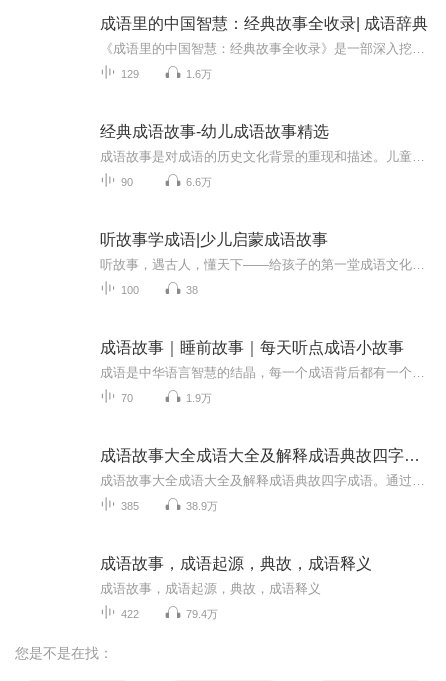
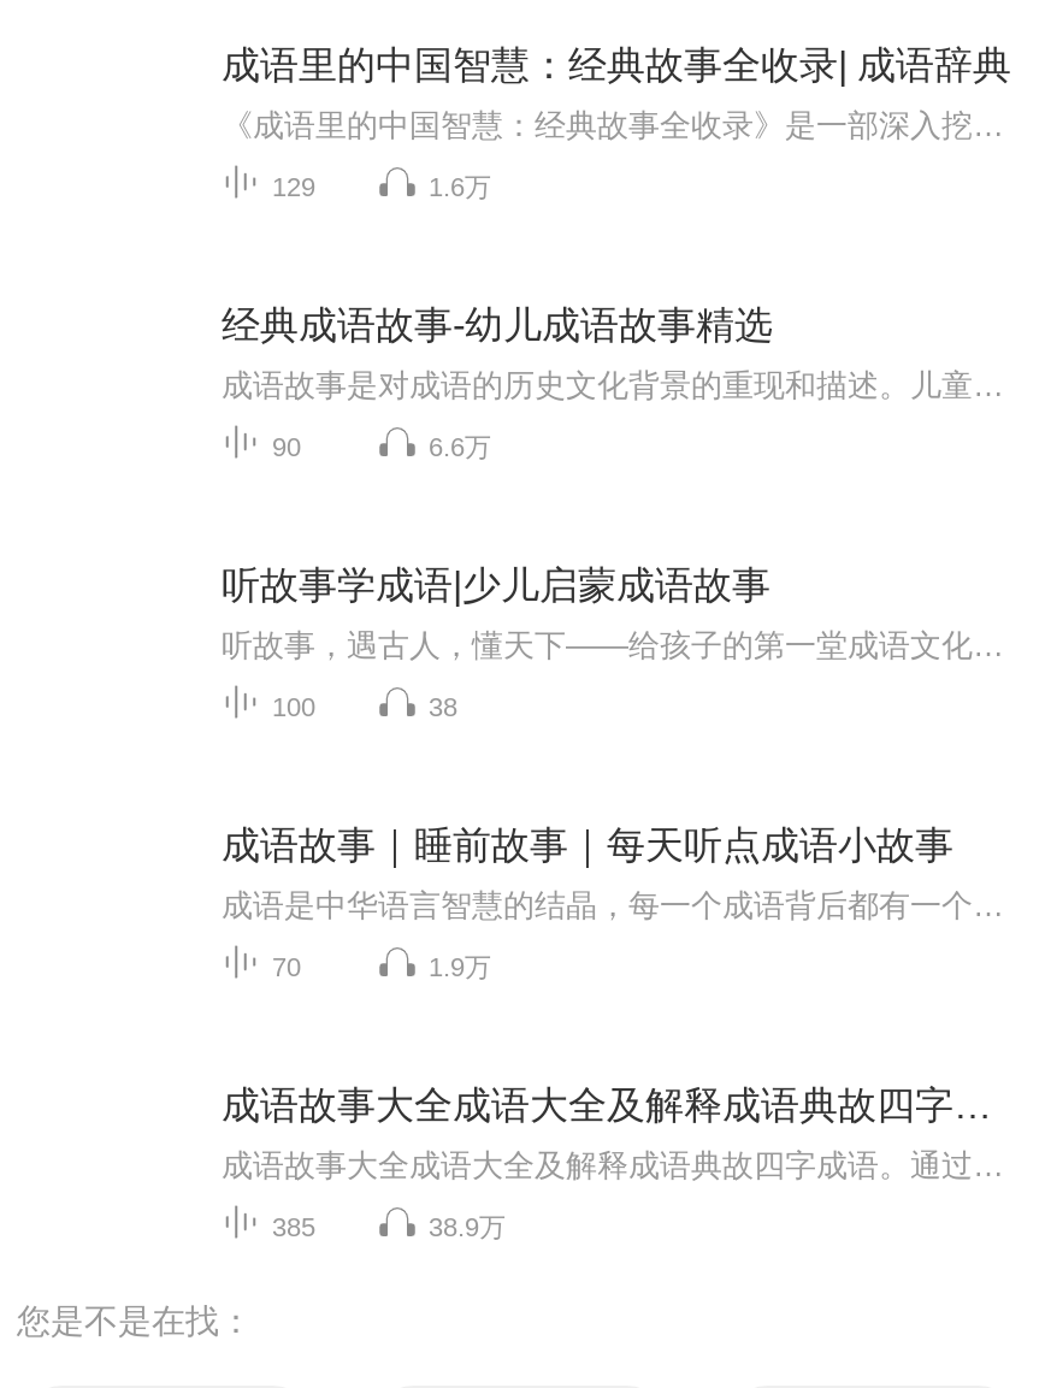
- 成语故事，成语起源，典故，成语释义
- 成语故事，成语起源，典故，成语释义
- 422
- 79.4万
